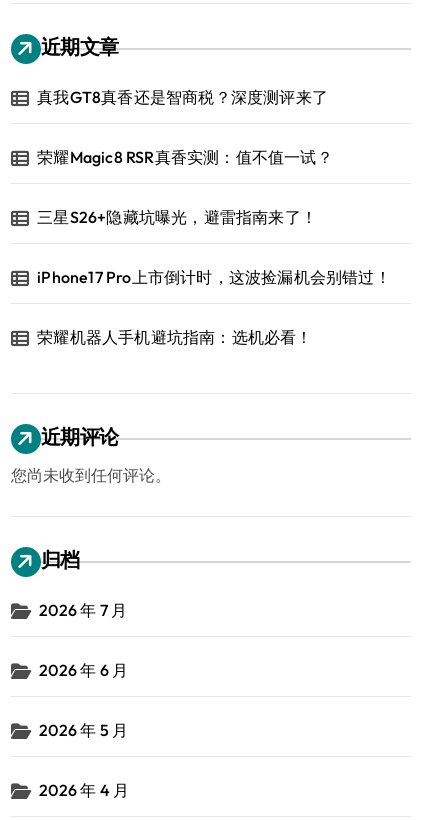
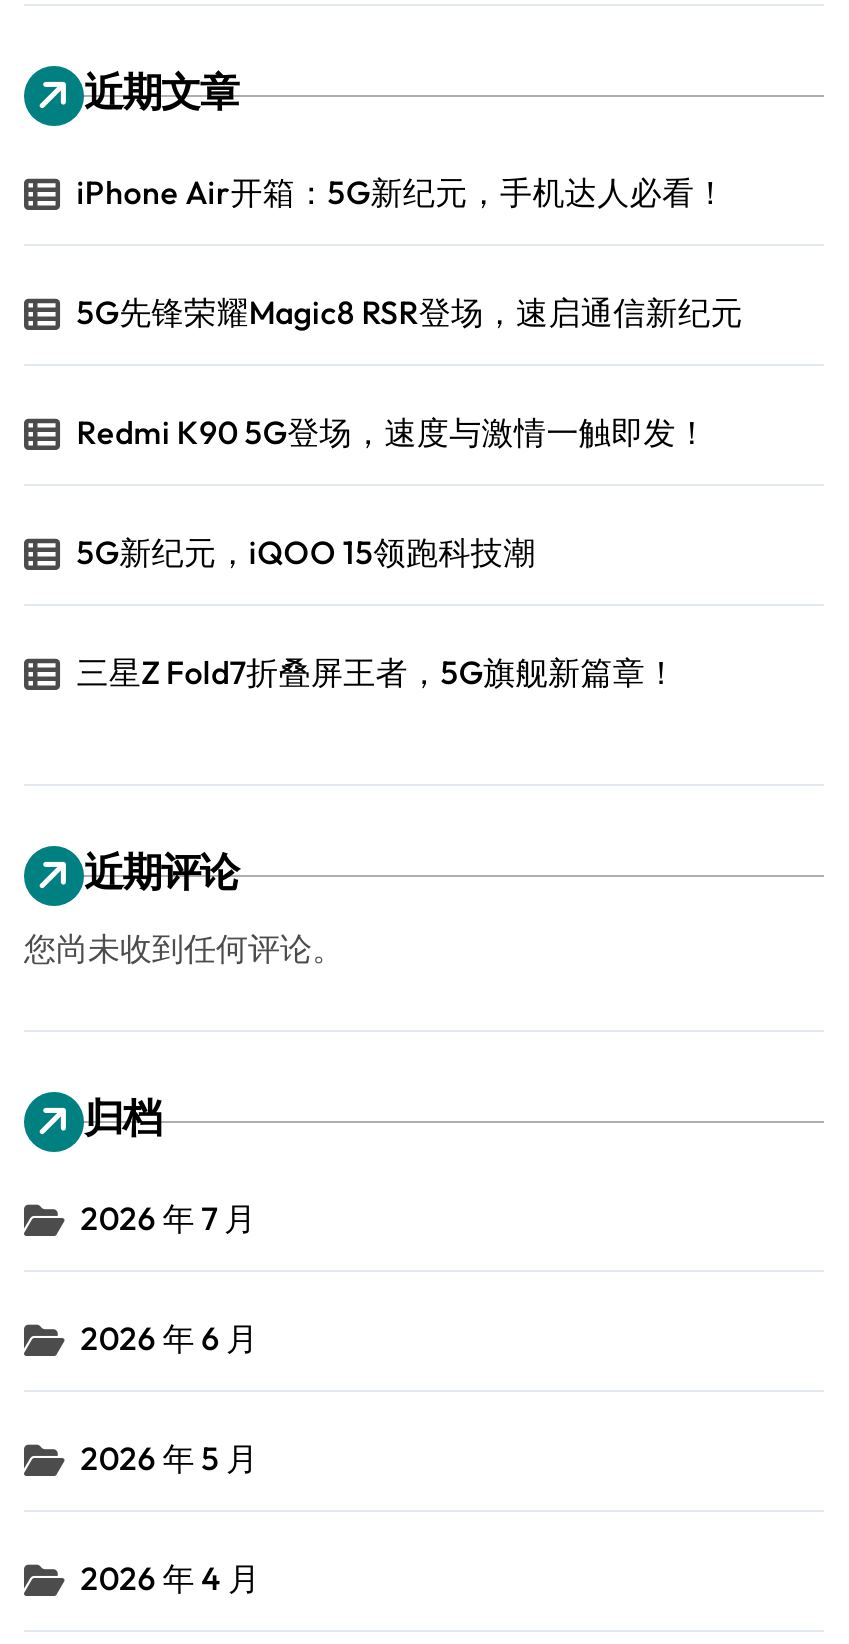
- 真我GT8真香还是智商税？深度测评来了
+ iPhone Air开箱：5G新纪元，手机达人必看！

- 荣耀Magic8 RSR真香实测：值不值一试？
+ 5G先锋荣耀Magic8 RSR登场，速启通信新纪元

- 三星S26+隐藏坑曝光，避雷指南来了！
+ Redmi K90 5G登场，速度与激情一触即发！

- iPhone17 Pro上市倒计时，这波捡漏机会别错过！
+ 5G新纪元，iQOO 15领跑科技潮

- 荣耀机器人手机避坑指南：选机必看！
+ 三星Z Fold7折叠屏王者，5G旗舰新篇章！
